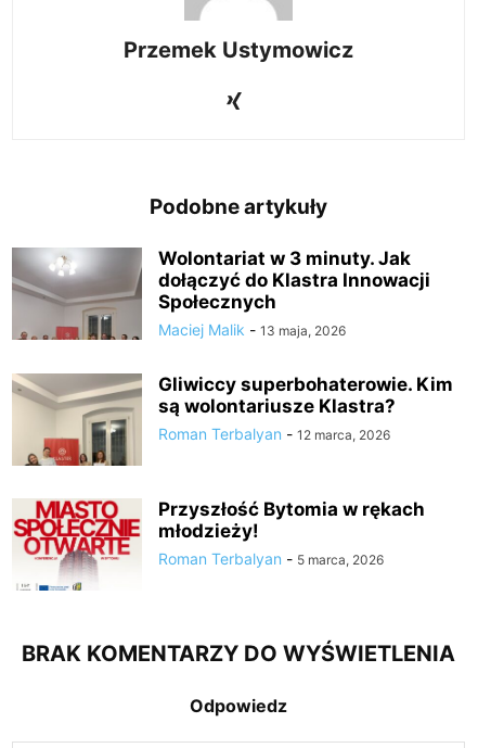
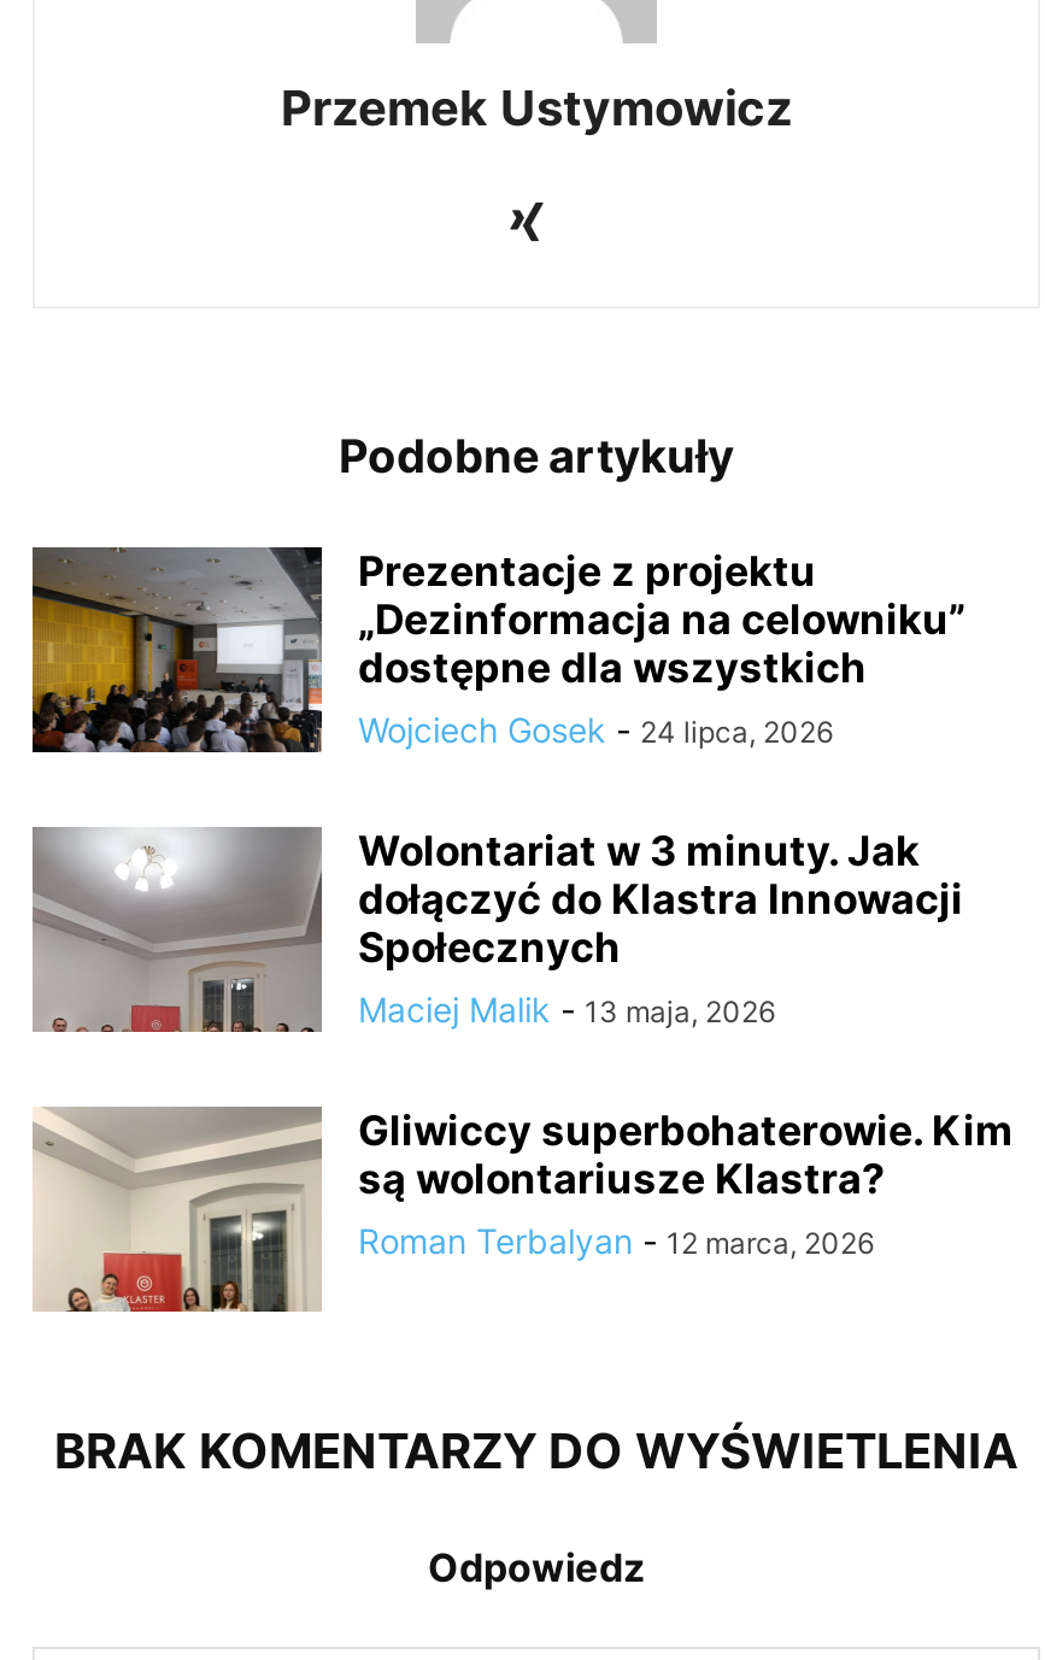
+ [image]
+ Prezentacje z projektu
+ „Dezinformacja na celowniku”
+ dostępne dla wszystkich
+ Wojciech Gosek - 24 lipca, 2026

moved down: [image] | Wolontariat w 3 minuty. Jak | dołączyć do Klastra Innowacji | Społecznych | Maciej Malik - 13 maja, 2026 | Gliwiccy superbohaterowie. Kim | są wolontariusze Klastra? | Roman Terbalyan - 12 marca, 2026

- [image]
- Przyszłość Bytomia w rękach
- młodzieży!
- Roman Terbalyan - 5 marca, 2026
